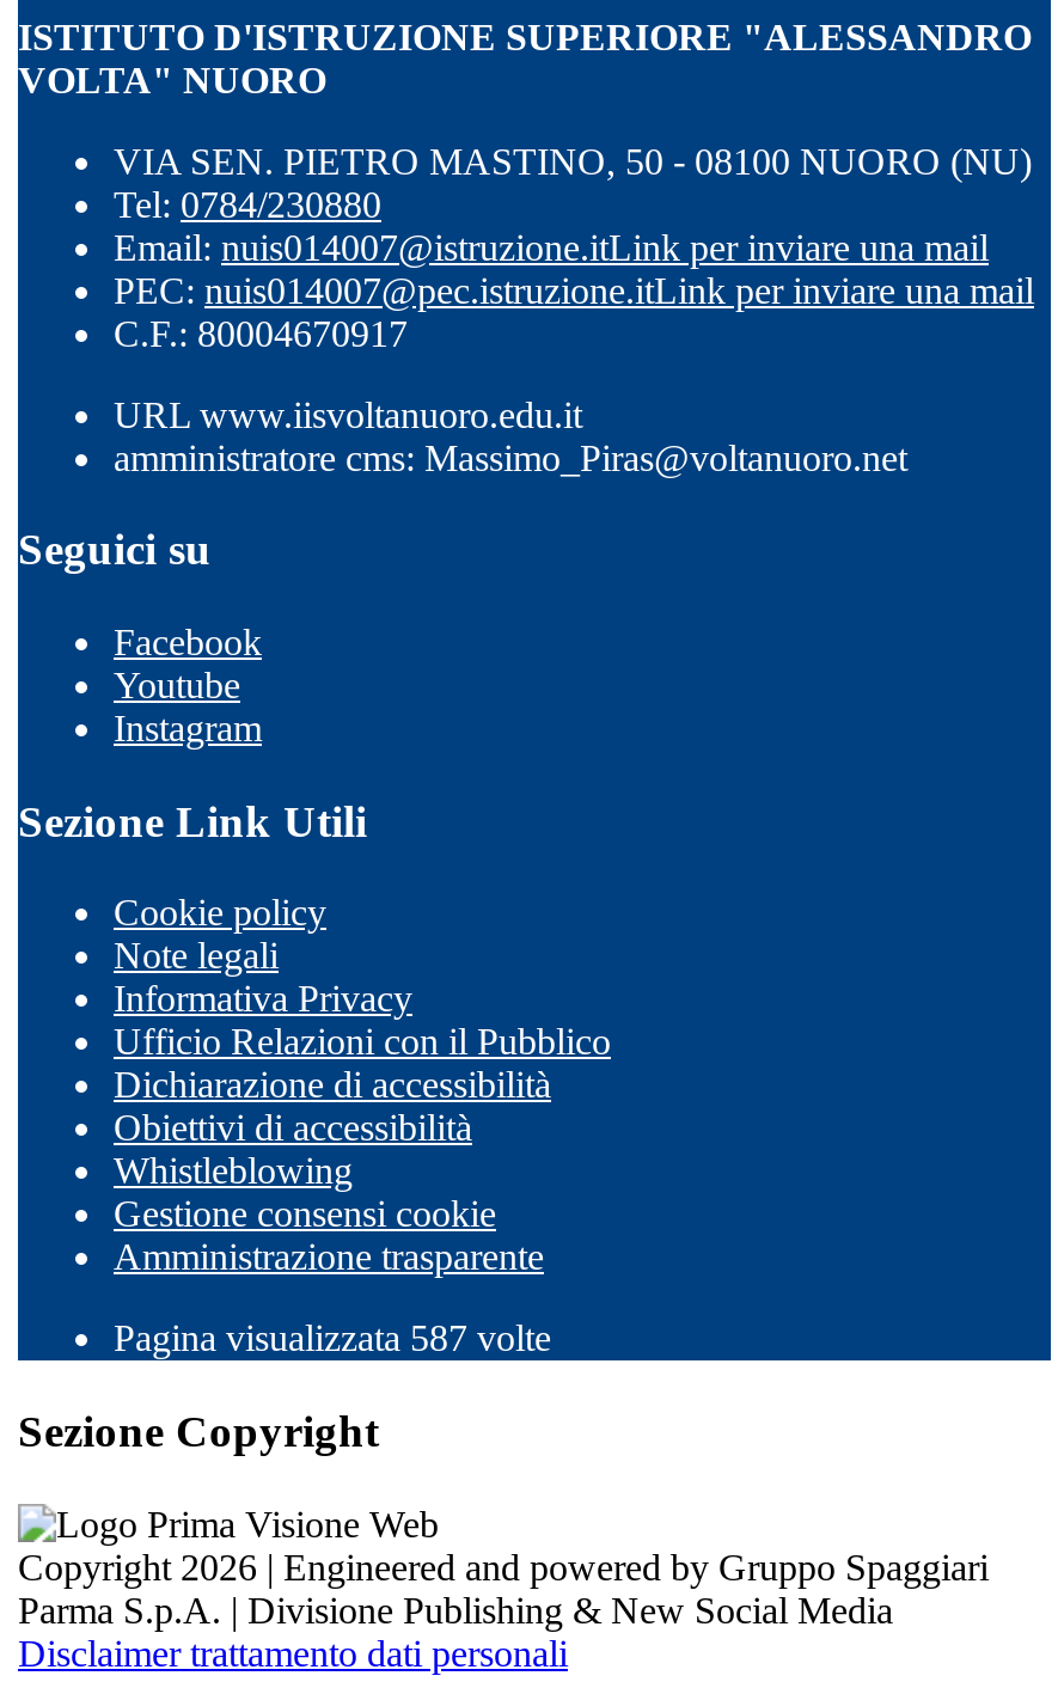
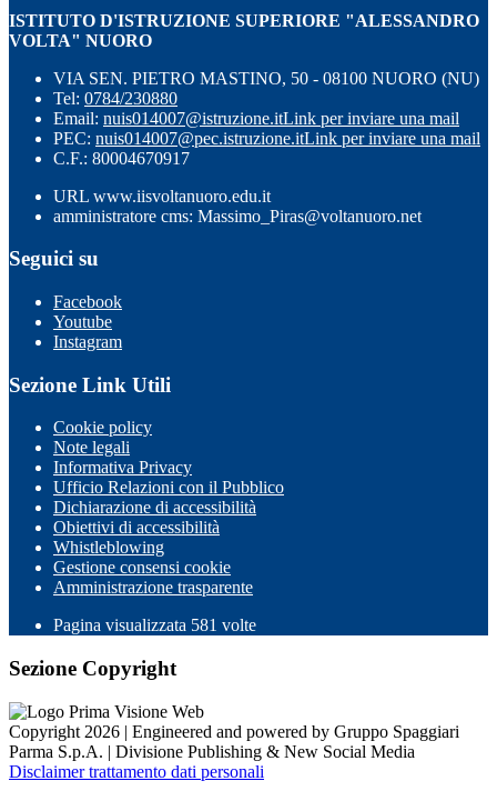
- Pagina visualizzata 587 volte
+ Pagina visualizzata 581 volte
